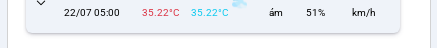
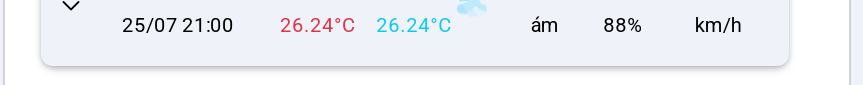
- 22/07 05:00
- 35.22°C
- 35.22°C
+ 25/07 21:00
+ 26.24°C
+ 26.24°C

- 51%
+ 88%
